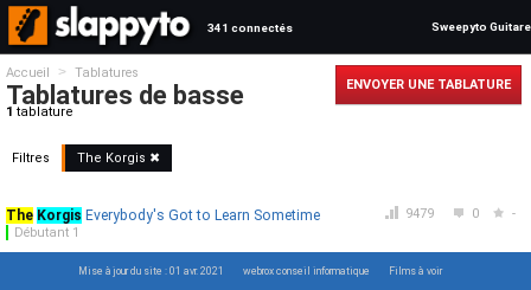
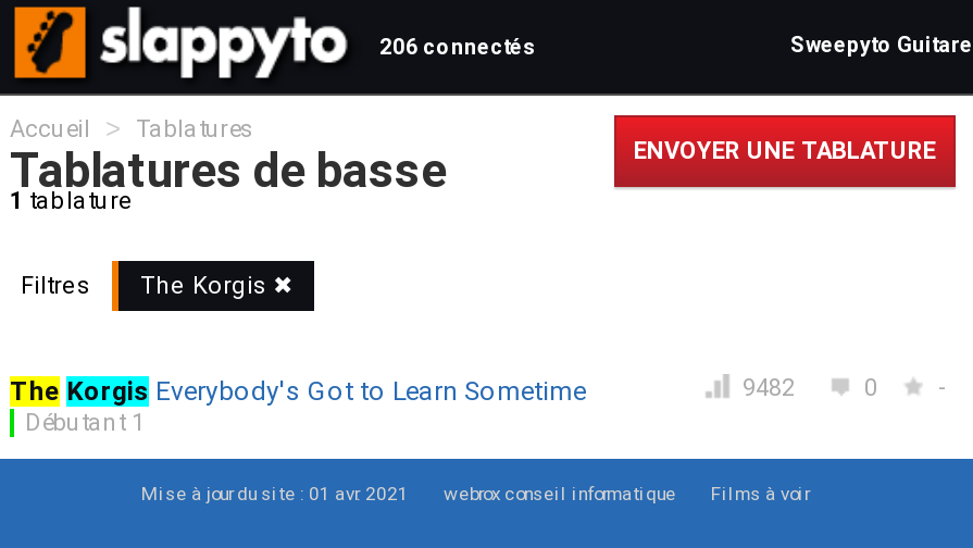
- 341 connectés
+ 206 connectés

- 9479
+ 9482
